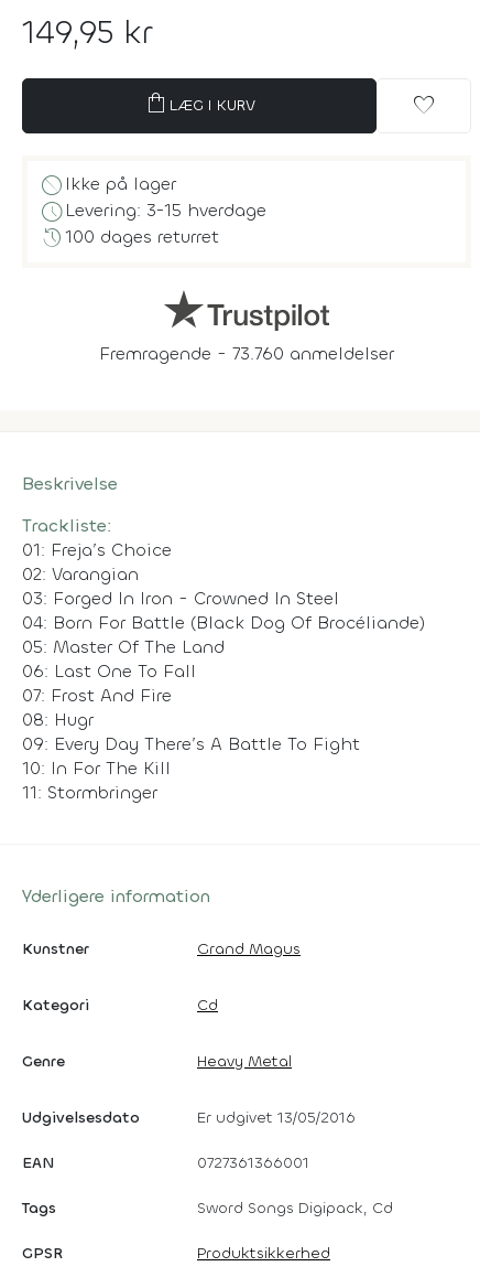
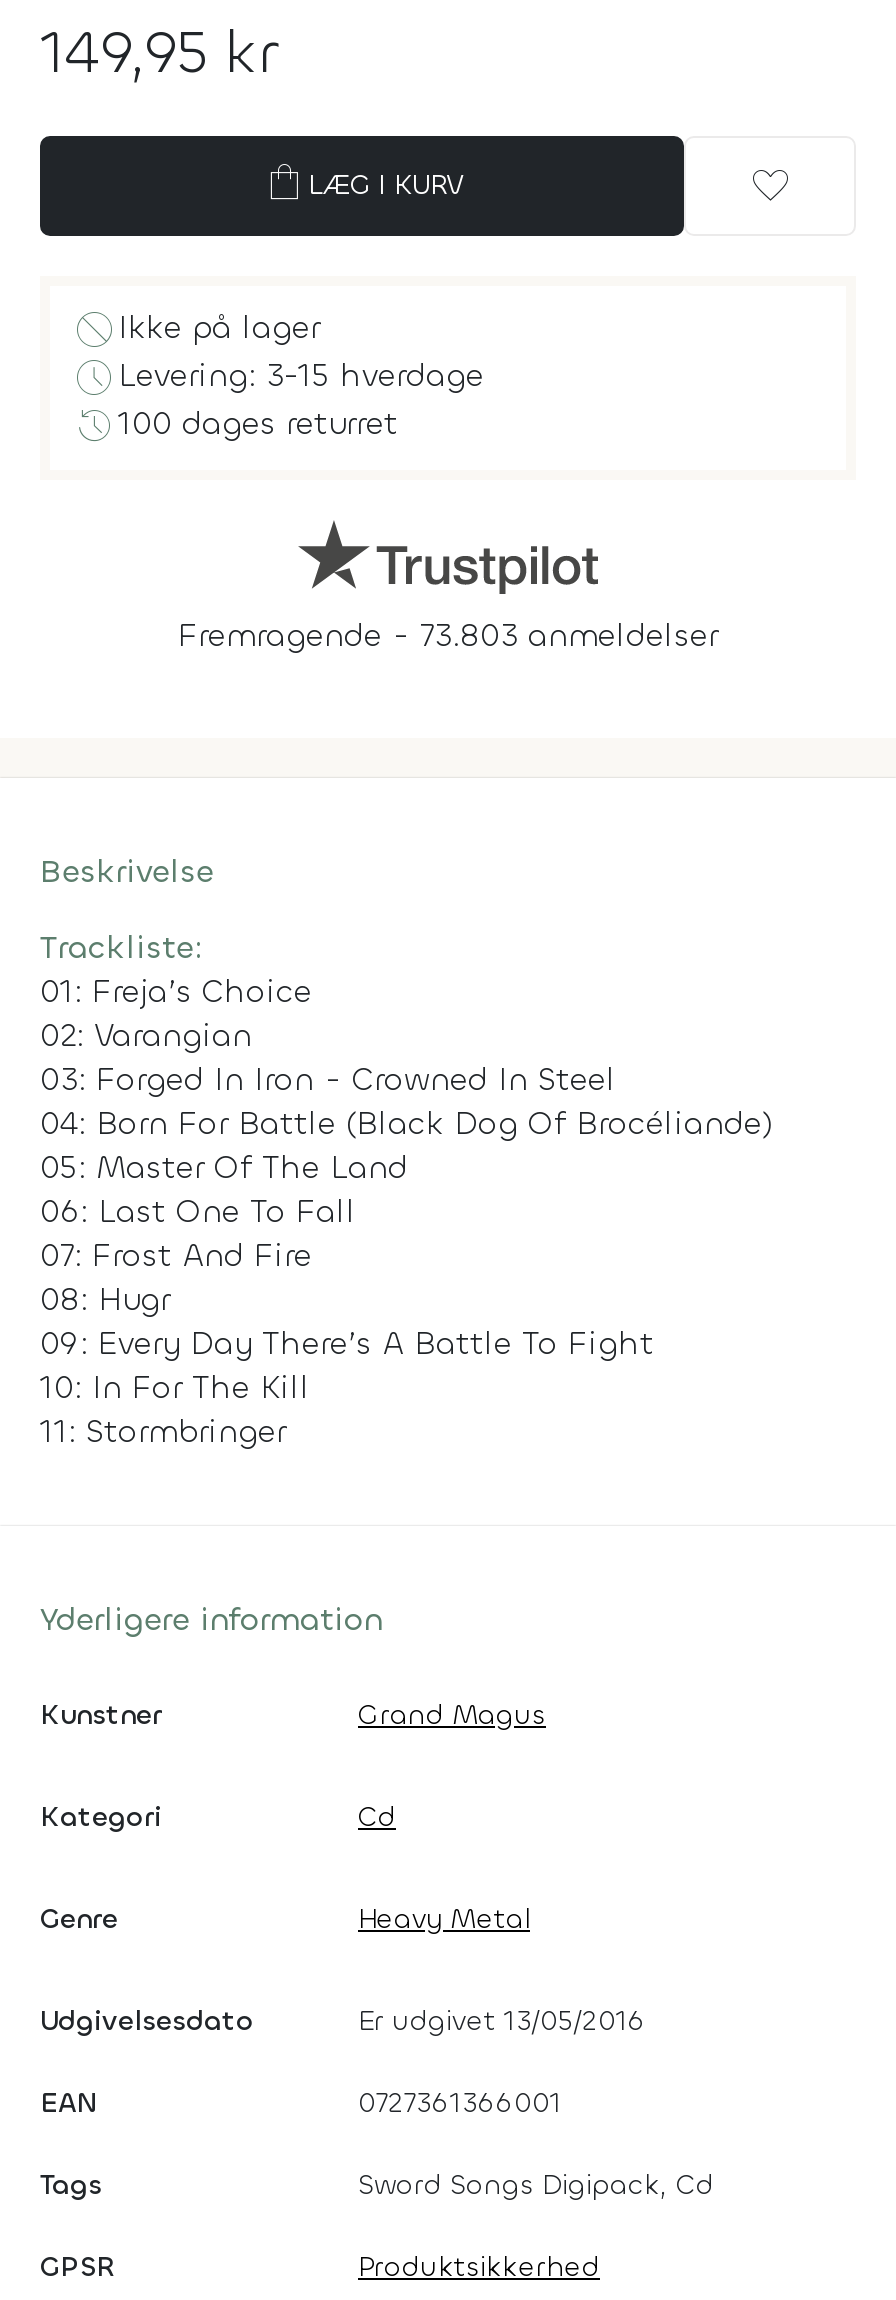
- Fremragende - 73.760 anmeldelser
+ Fremragende - 73.803 anmeldelser
